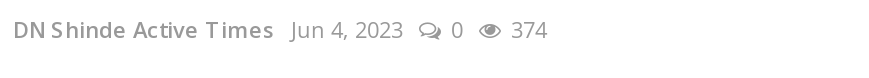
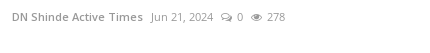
- DN Shinde Active Times Jun 4, 2023
+ DN Shinde Active Times Jun 21, 2024

- 374
+ 278
